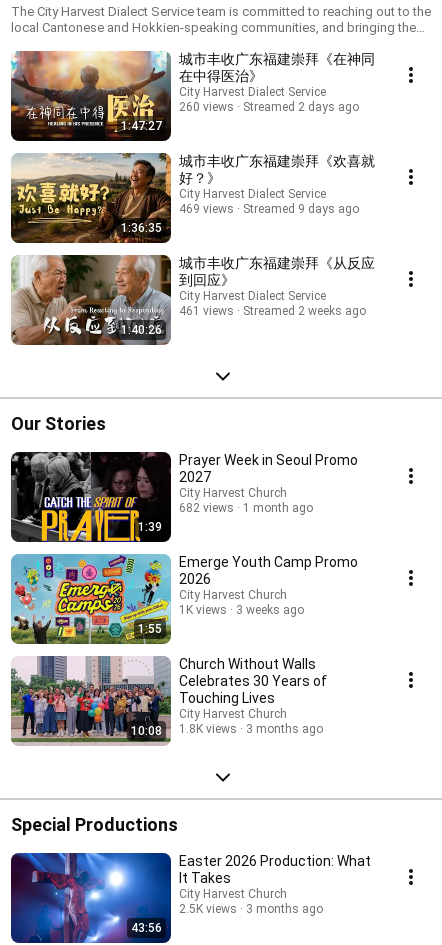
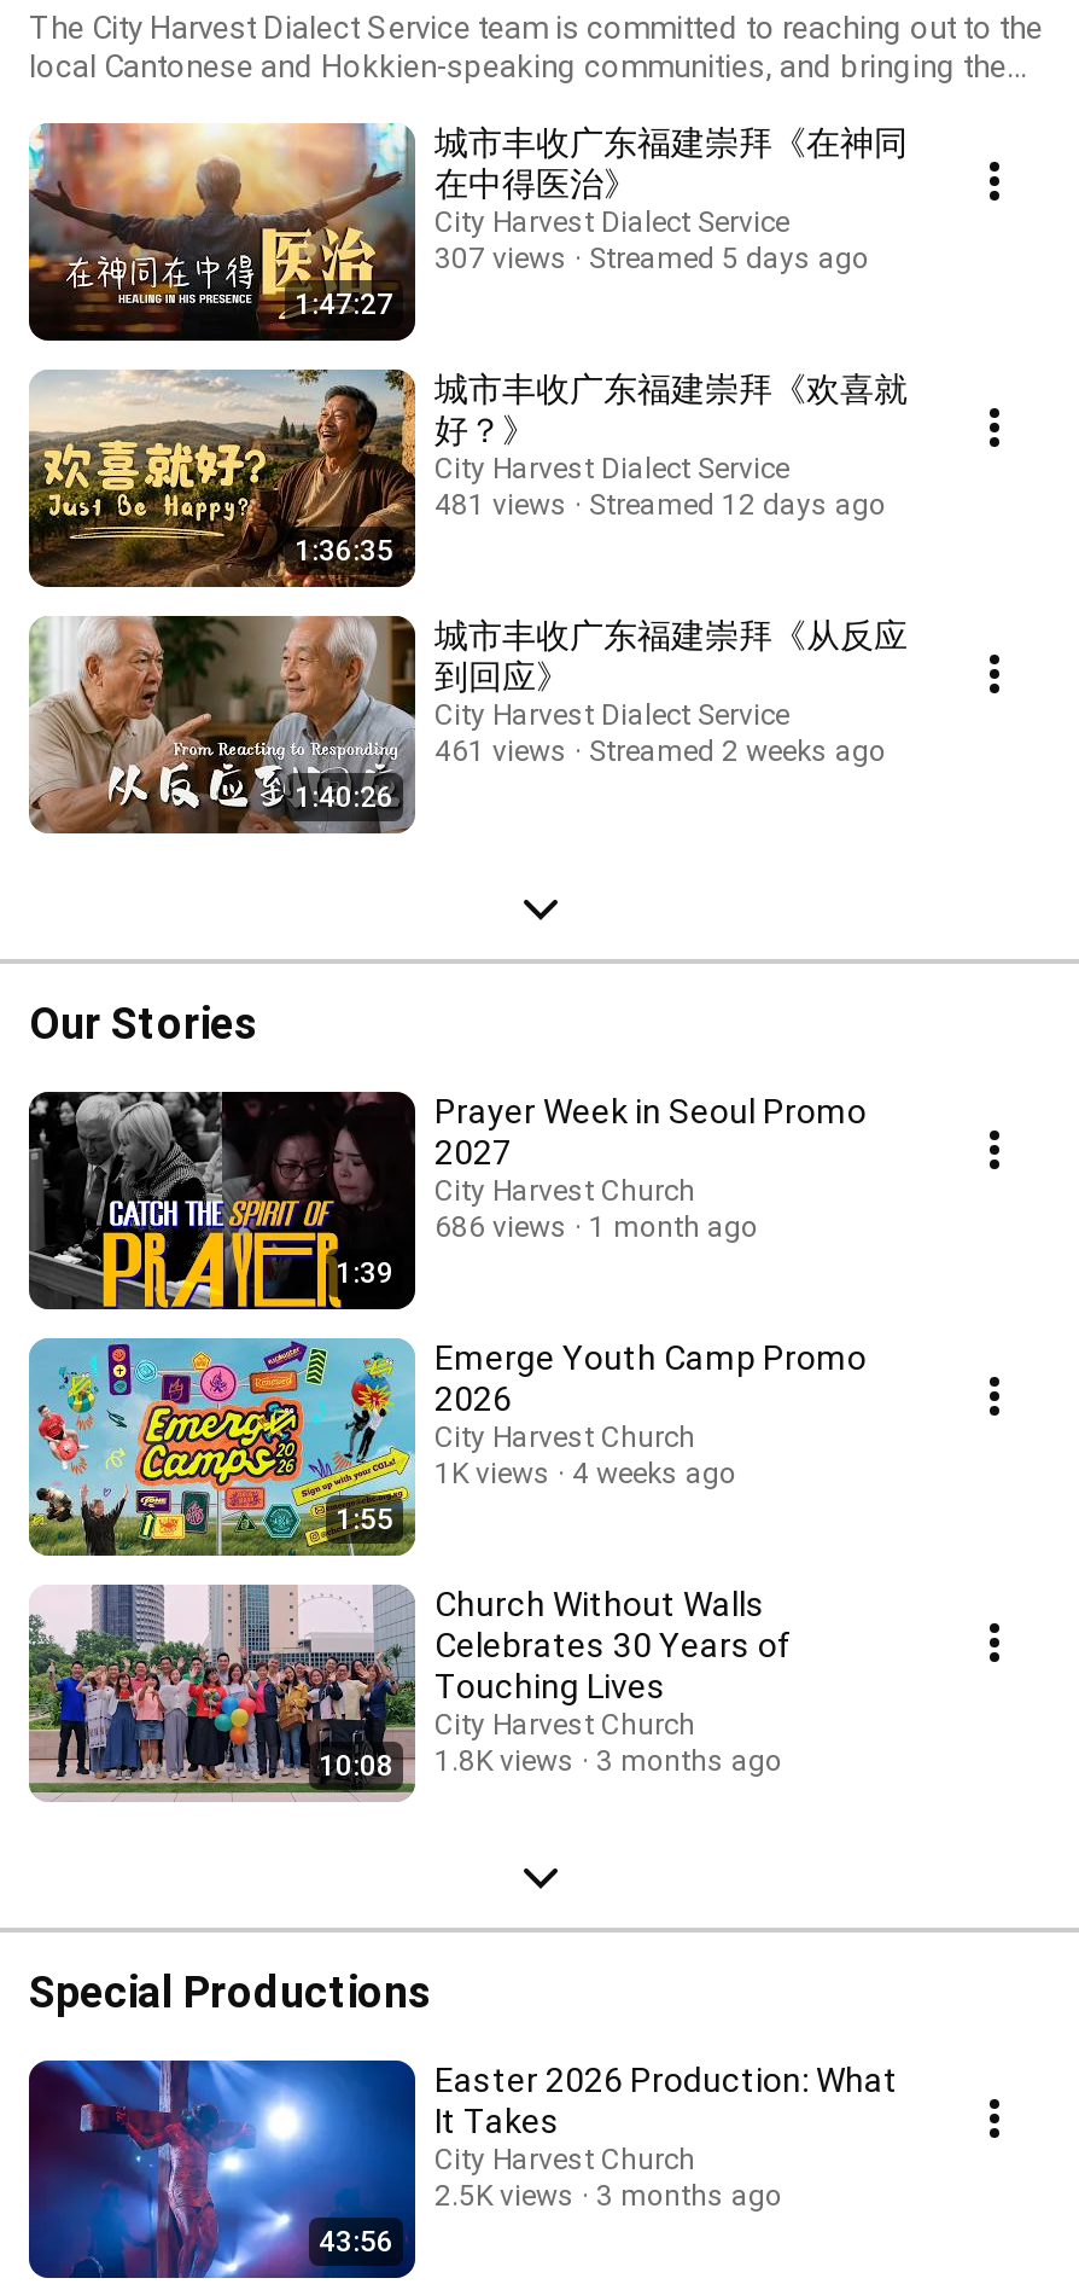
- 260 views
+ 307 views

- Streamed 2 days ago
+ Streamed 5 days ago

- 469 views
+ 481 views

- Streamed 9 days ago
+ Streamed 12 days ago

- 682 views 1 month ago
+ 686 views 1 month ago

- 1K views 3 weeks ago
+ 1K views 4 weeks ago
